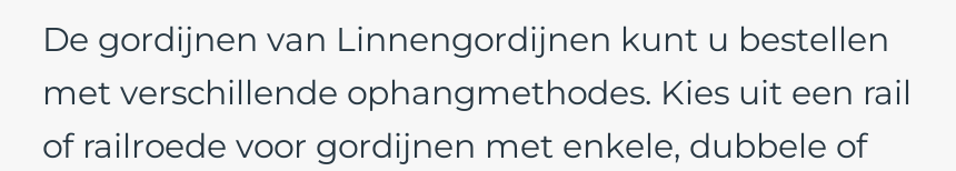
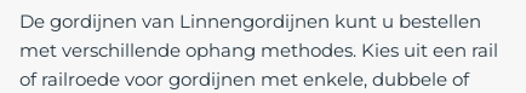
- met verschillende ophangmethodes. Kies uit een rail
+ met verschillende ophang methodes. Kies uit een rail
